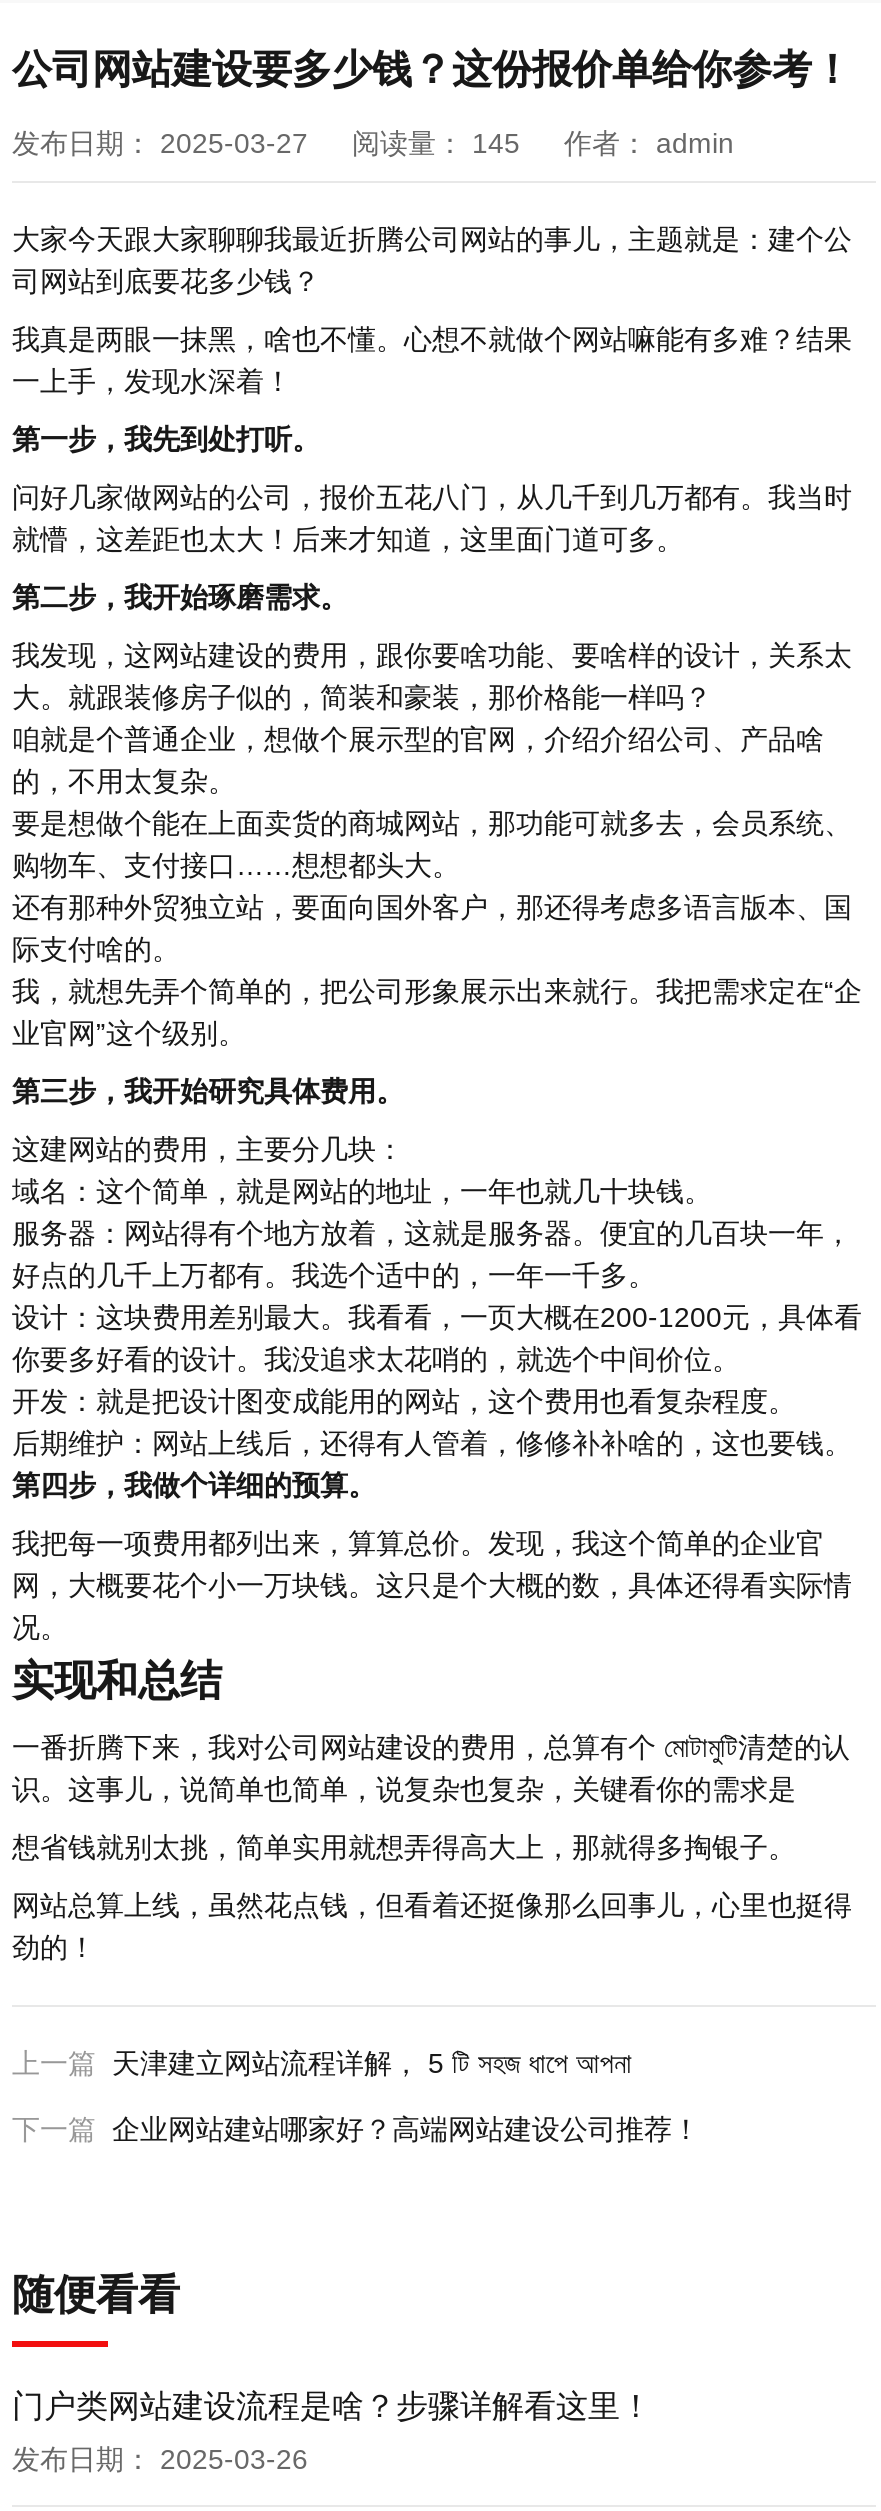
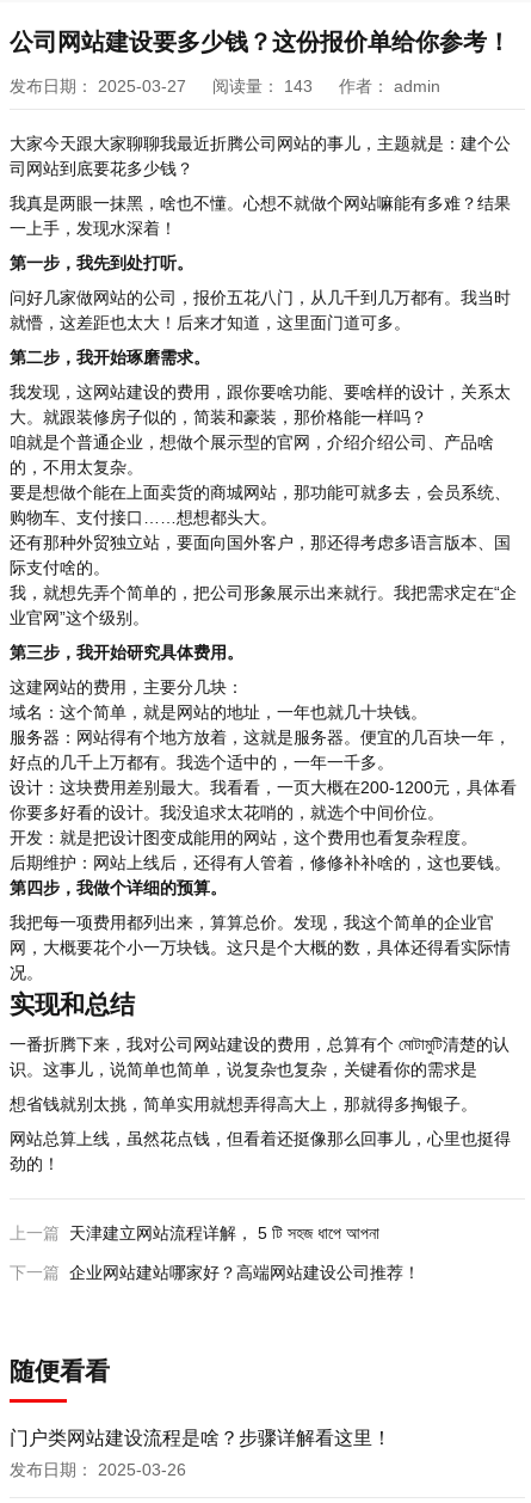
- 发布日期： 2025-03-27 阅读量： 145 作者： admin
+ 发布日期： 2025-03-27 阅读量： 143 作者： admin
